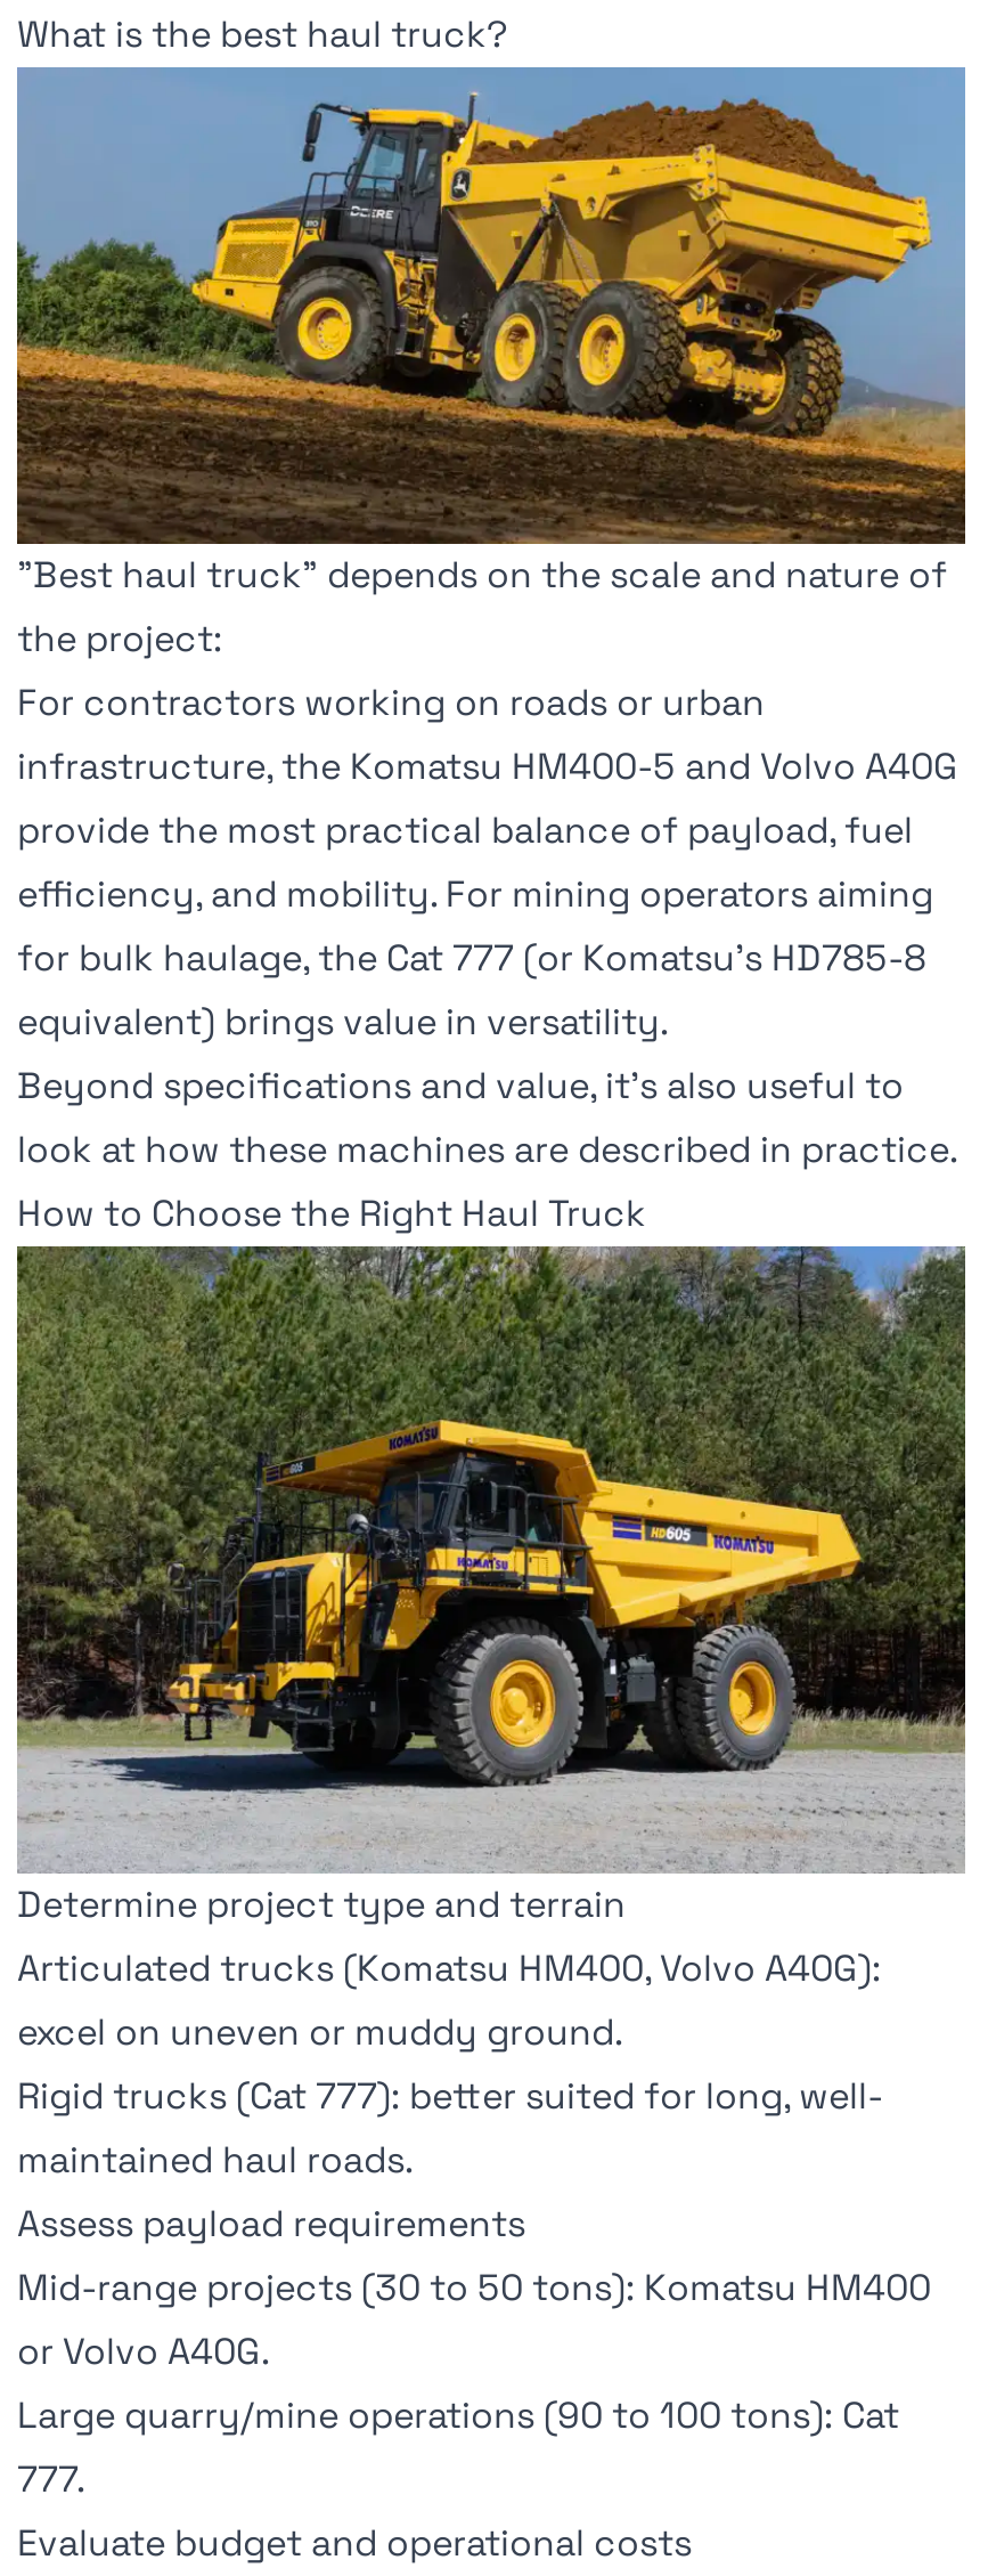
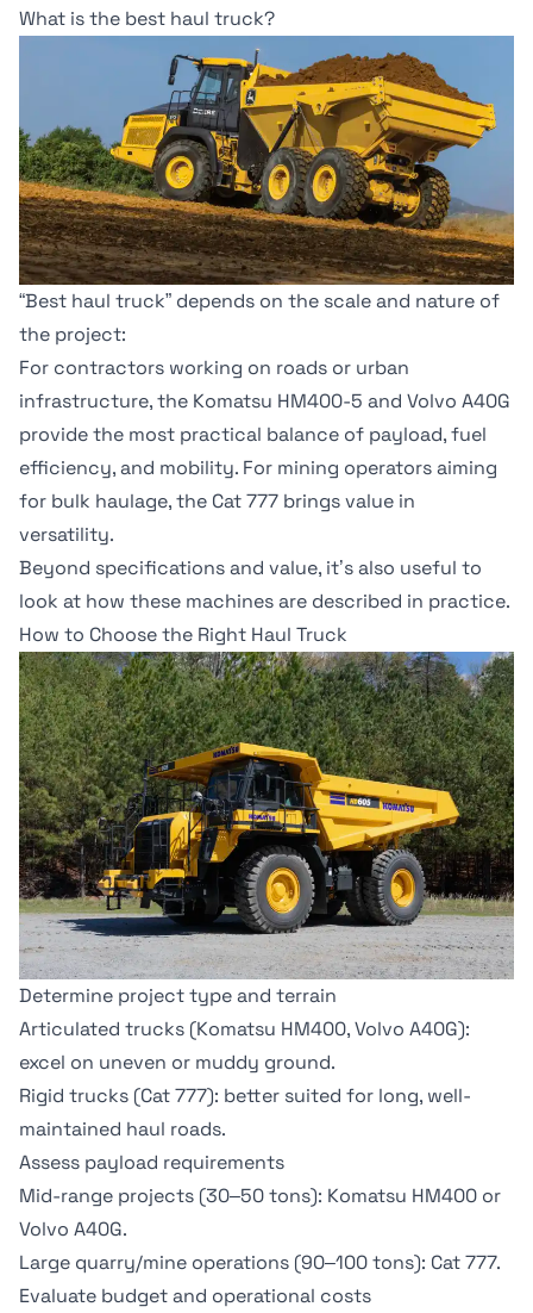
- "Best haul truck" depends on the scale and nature of
+ “Best haul truck” depends on the scale and nature of

- for bulk haulage, the Cat 777 (or Komatsu's HD785-8
- equivalent) brings value in versatility.
- Beyond specifications and value, it's also useful to
+ for bulk haulage, the Cat 777 brings value in
+ versatility.
+ Beyond specifications and value, it’s also useful to

- Mid-range projects (30 to 50 tons): Komatsu HM400
- or Volvo A40G.
- Large quarry/mine operations (90 to 100 tons): Cat
- 777.
+ Mid-range projects (30–50 tons): Komatsu HM400 or
+ Volvo A40G.
+ Large quarry/mine operations (90–100 tons): Cat 777.
